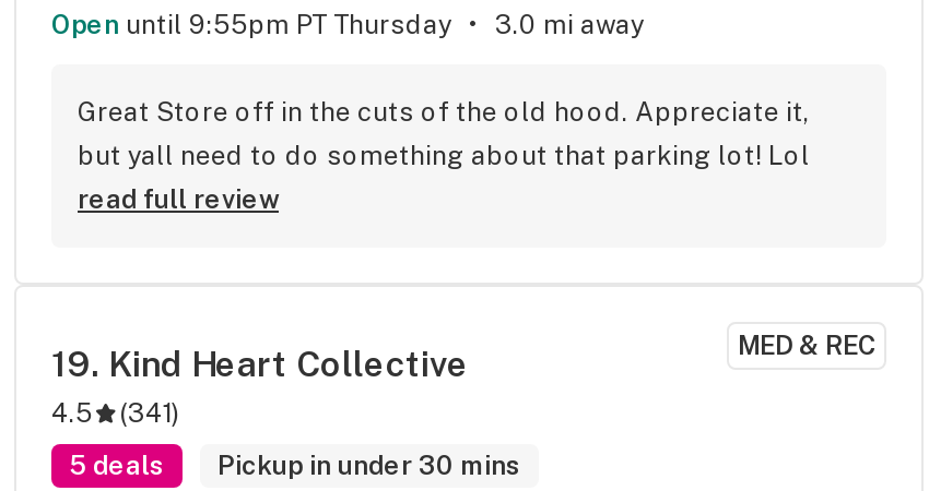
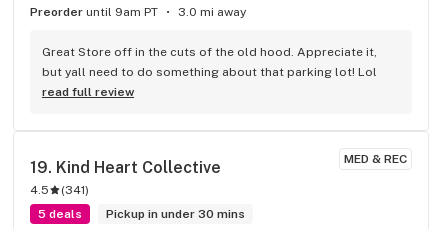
- Open until 9:55pm PT Thursday
+ Preorder until 9am PT
